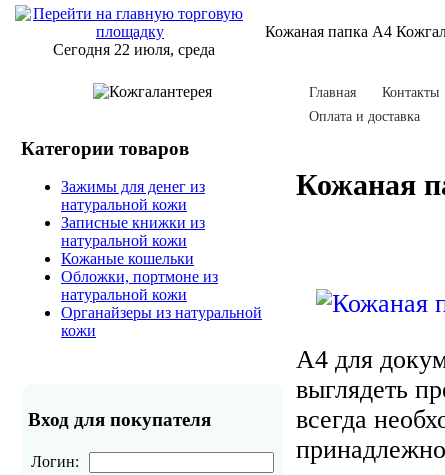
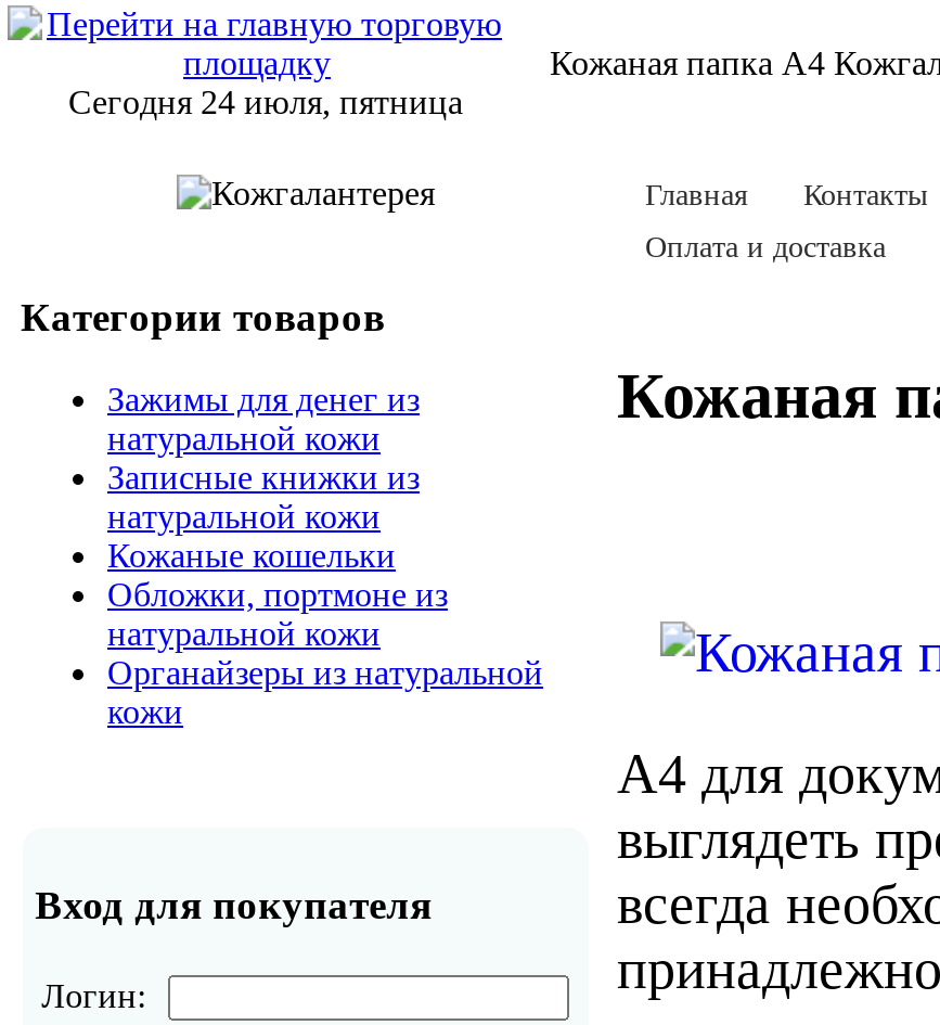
- Сегодня 22 июля, среда
+ Сегодня 24 июля, пятница
